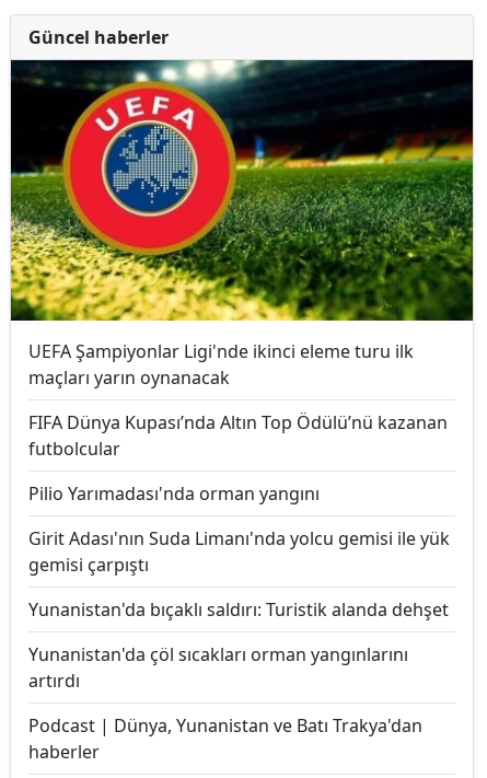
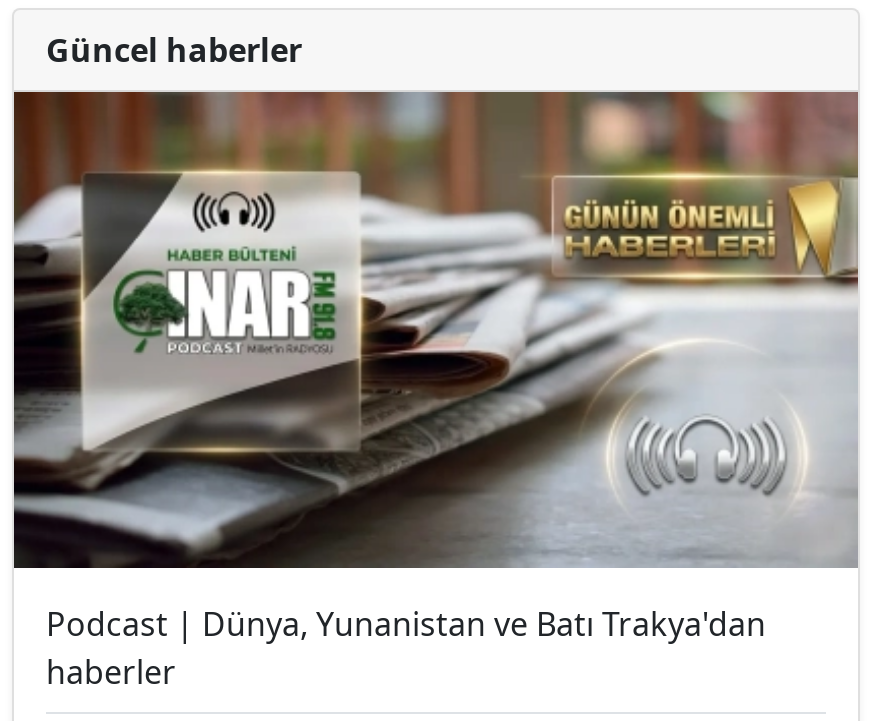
- [image]
+ [image]

- UEFA Şampiyonlar Ligi'nde ikinci eleme turu ilk
- maçları yarın oynanacak
- FIFA Dünya Kupası’nda Altın Top Ödülü’nü kazanan
- futbolcular
- Pilio Yarımadası'nda orman yangını
- Girit Adası'nın Suda Limanı'nda yolcu gemisi ile yük
- gemisi çarpıştı
- Yunanistan'da bıçaklı saldırı: Turistik alanda dehşet
- Yunanistan'da çöl sıcakları orman yangınlarını
- artırdı
